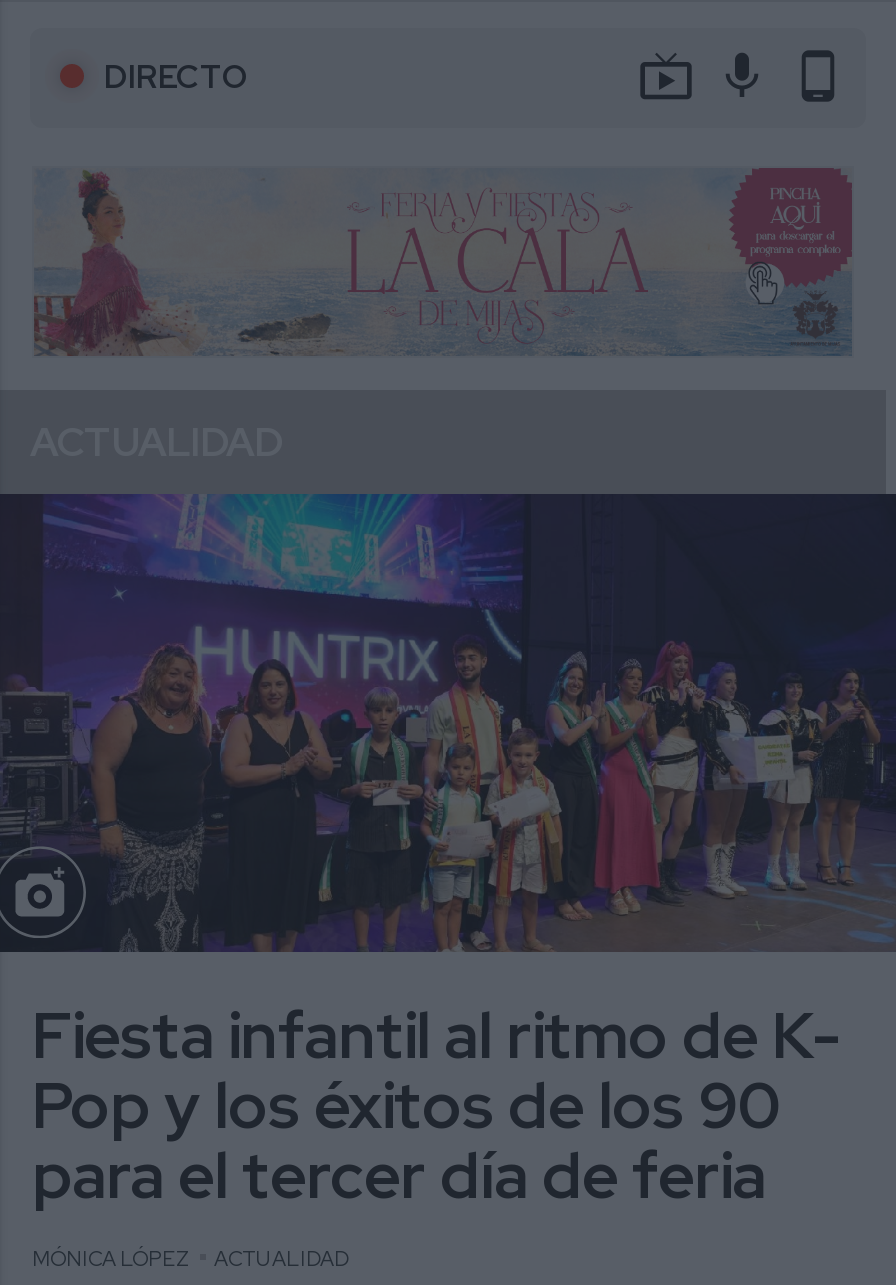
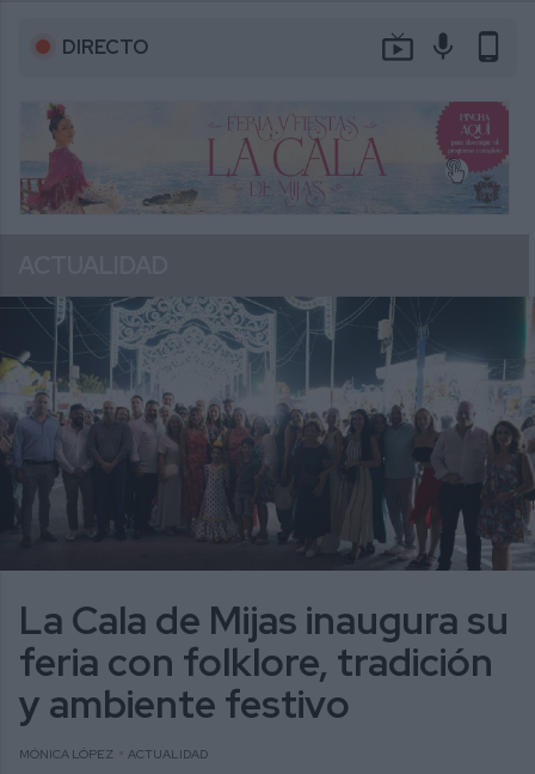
- [image]
- Fiesta infantil al ritmo de K-
- Pop y los éxitos de los 90
- para el tercer día de feria
+ [image]
+ La Cala de Mijas inaugura su
+ feria con folklore, tradición
+ y ambiente festivo
